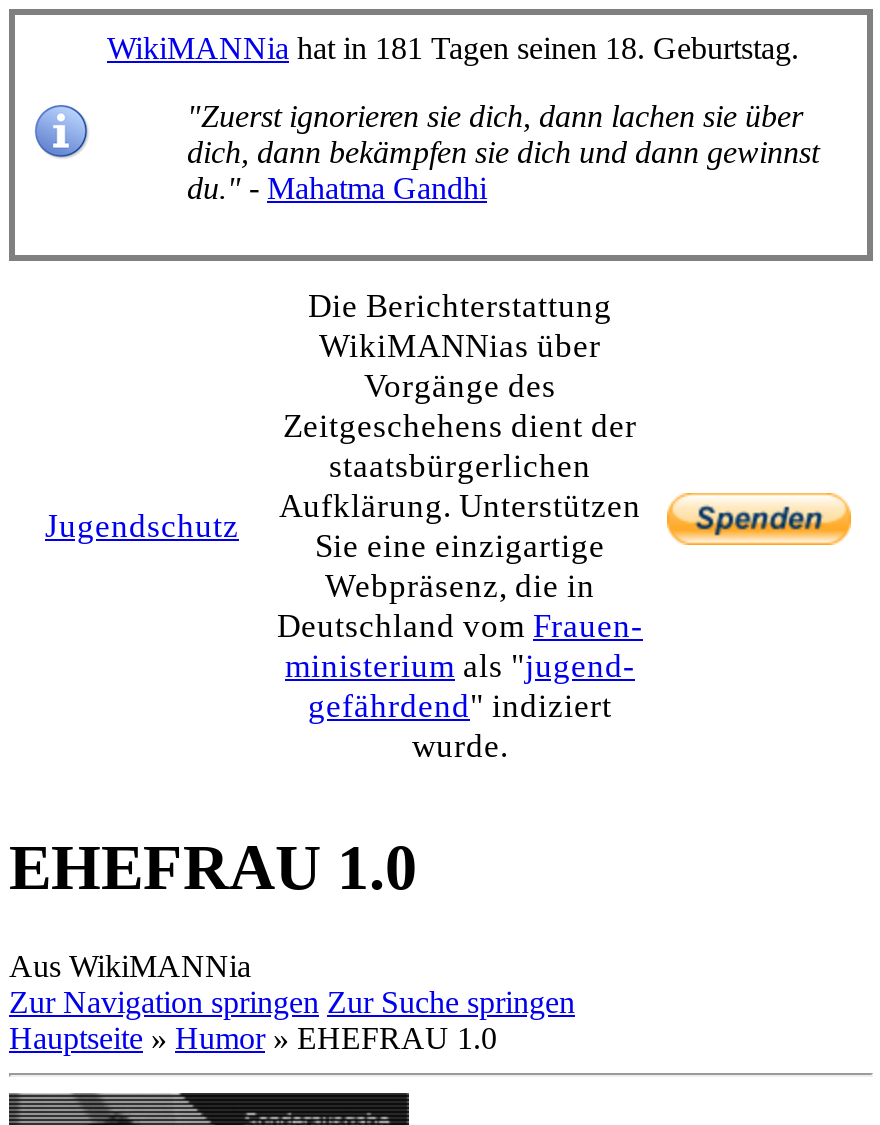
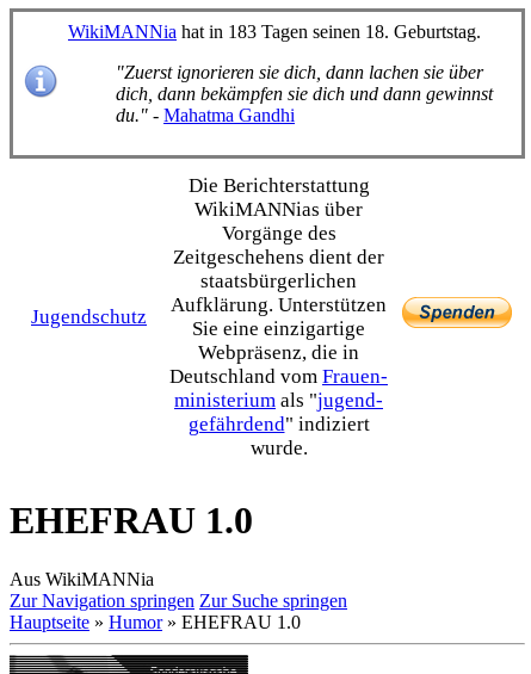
- WikiMANNia hat in 181 Tagen seinen 18. Geburtstag.
+ WikiMANNia hat in 183 Tagen seinen 18. Geburtstag.
